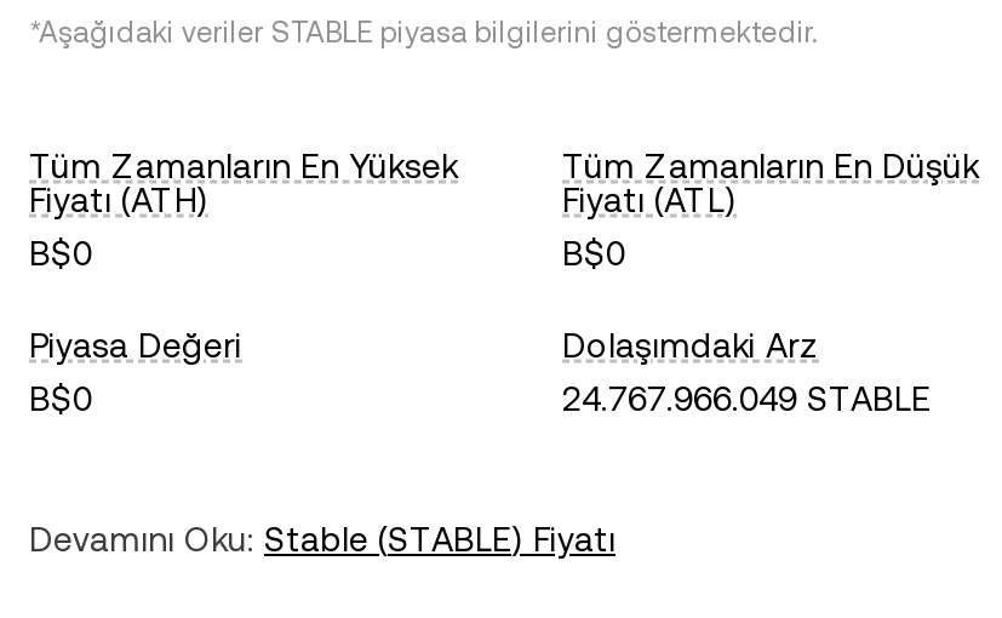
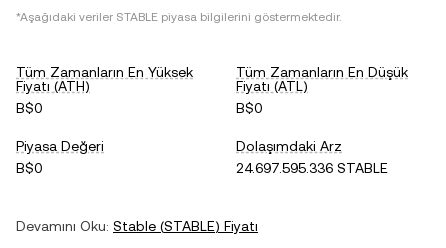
- 24.767.966.049 STABLE
+ 24.697.595.336 STABLE
